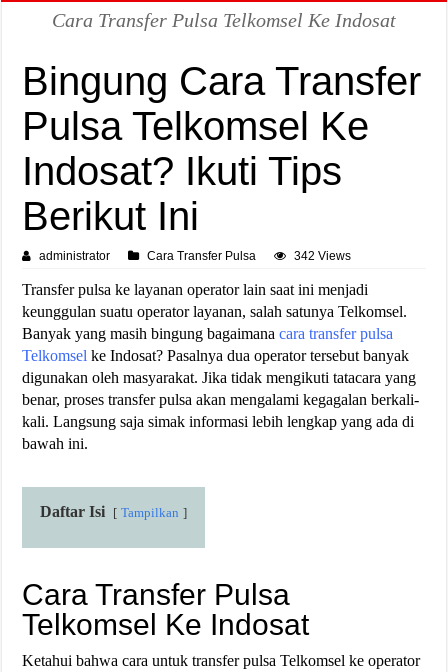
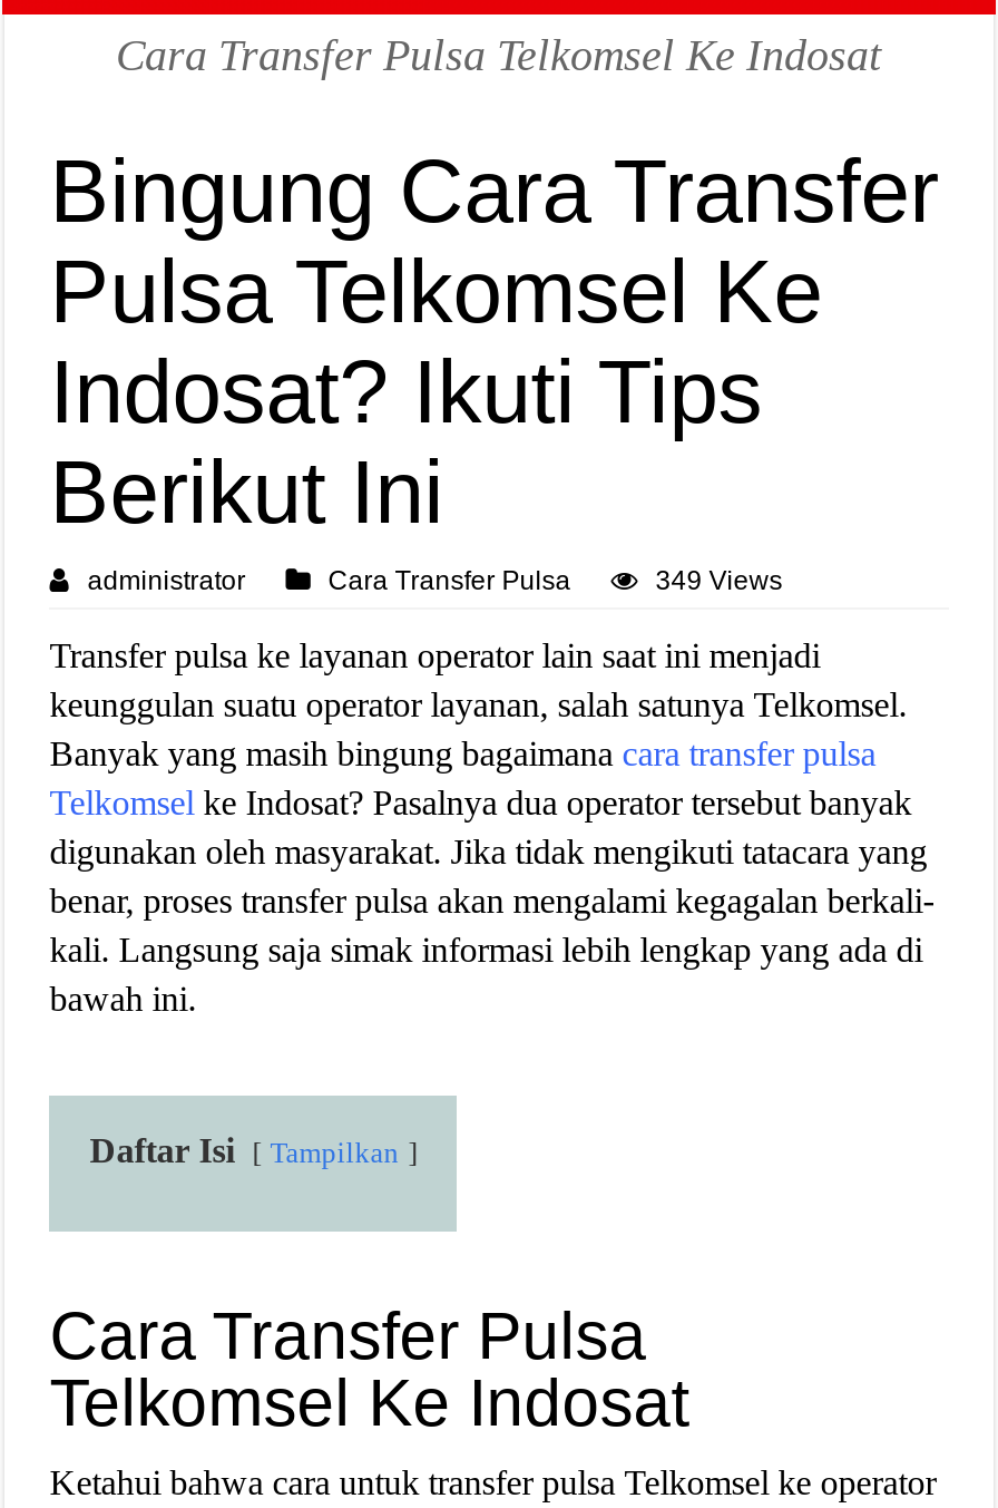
- 342 Views
+ 349 Views
